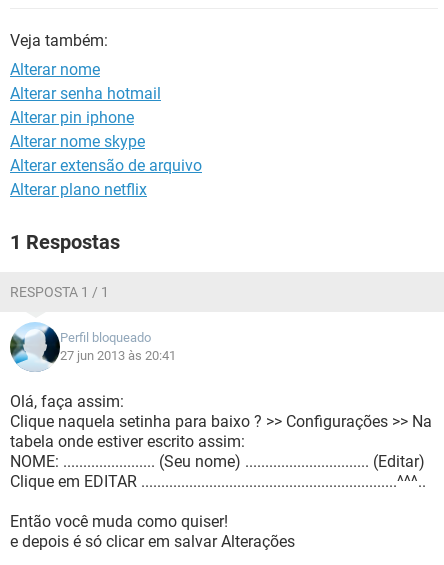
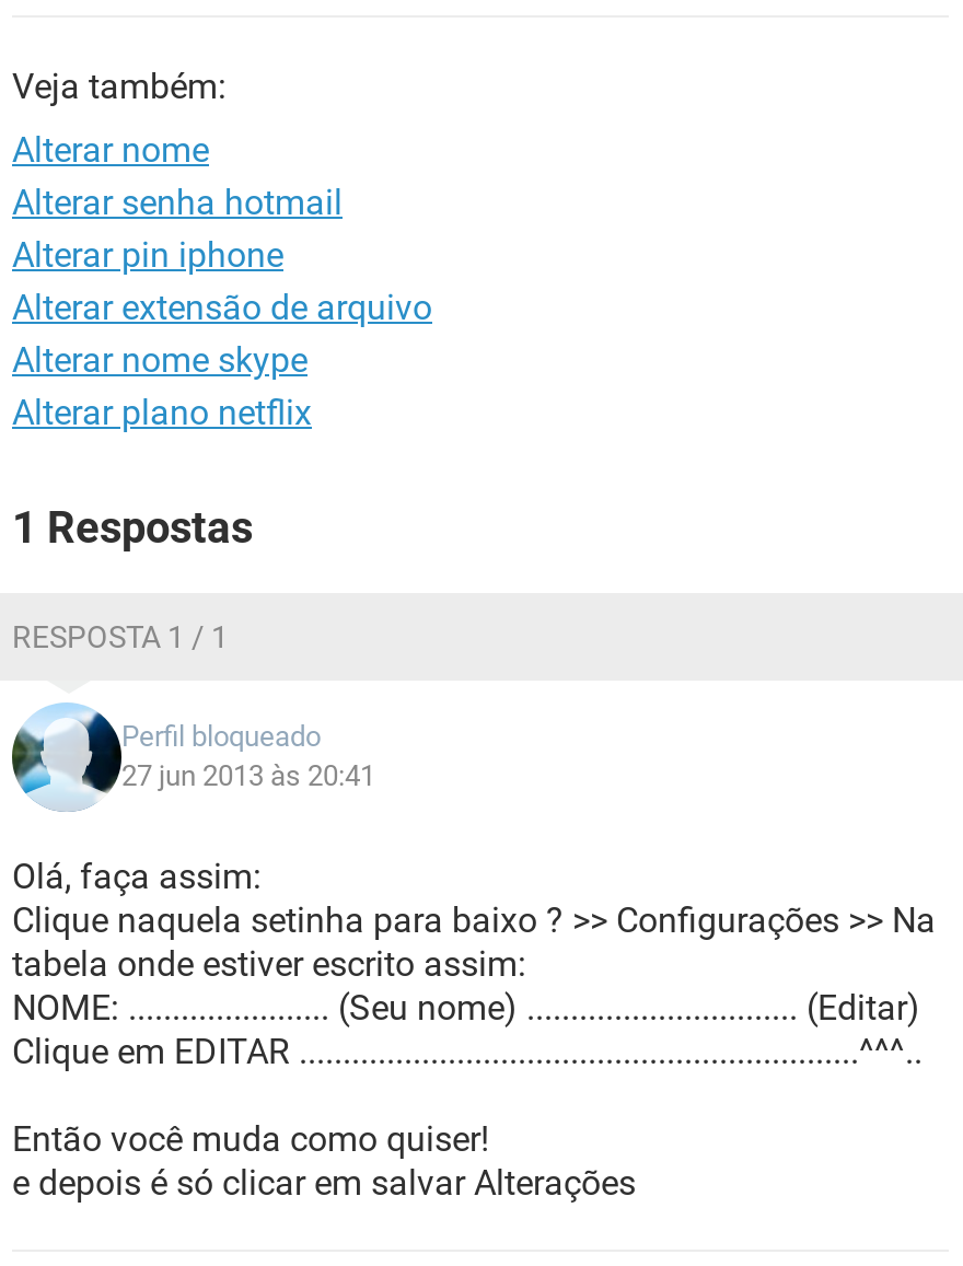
moved down: Alterar nome skype

moved up: Alterar extensão de arquivo
